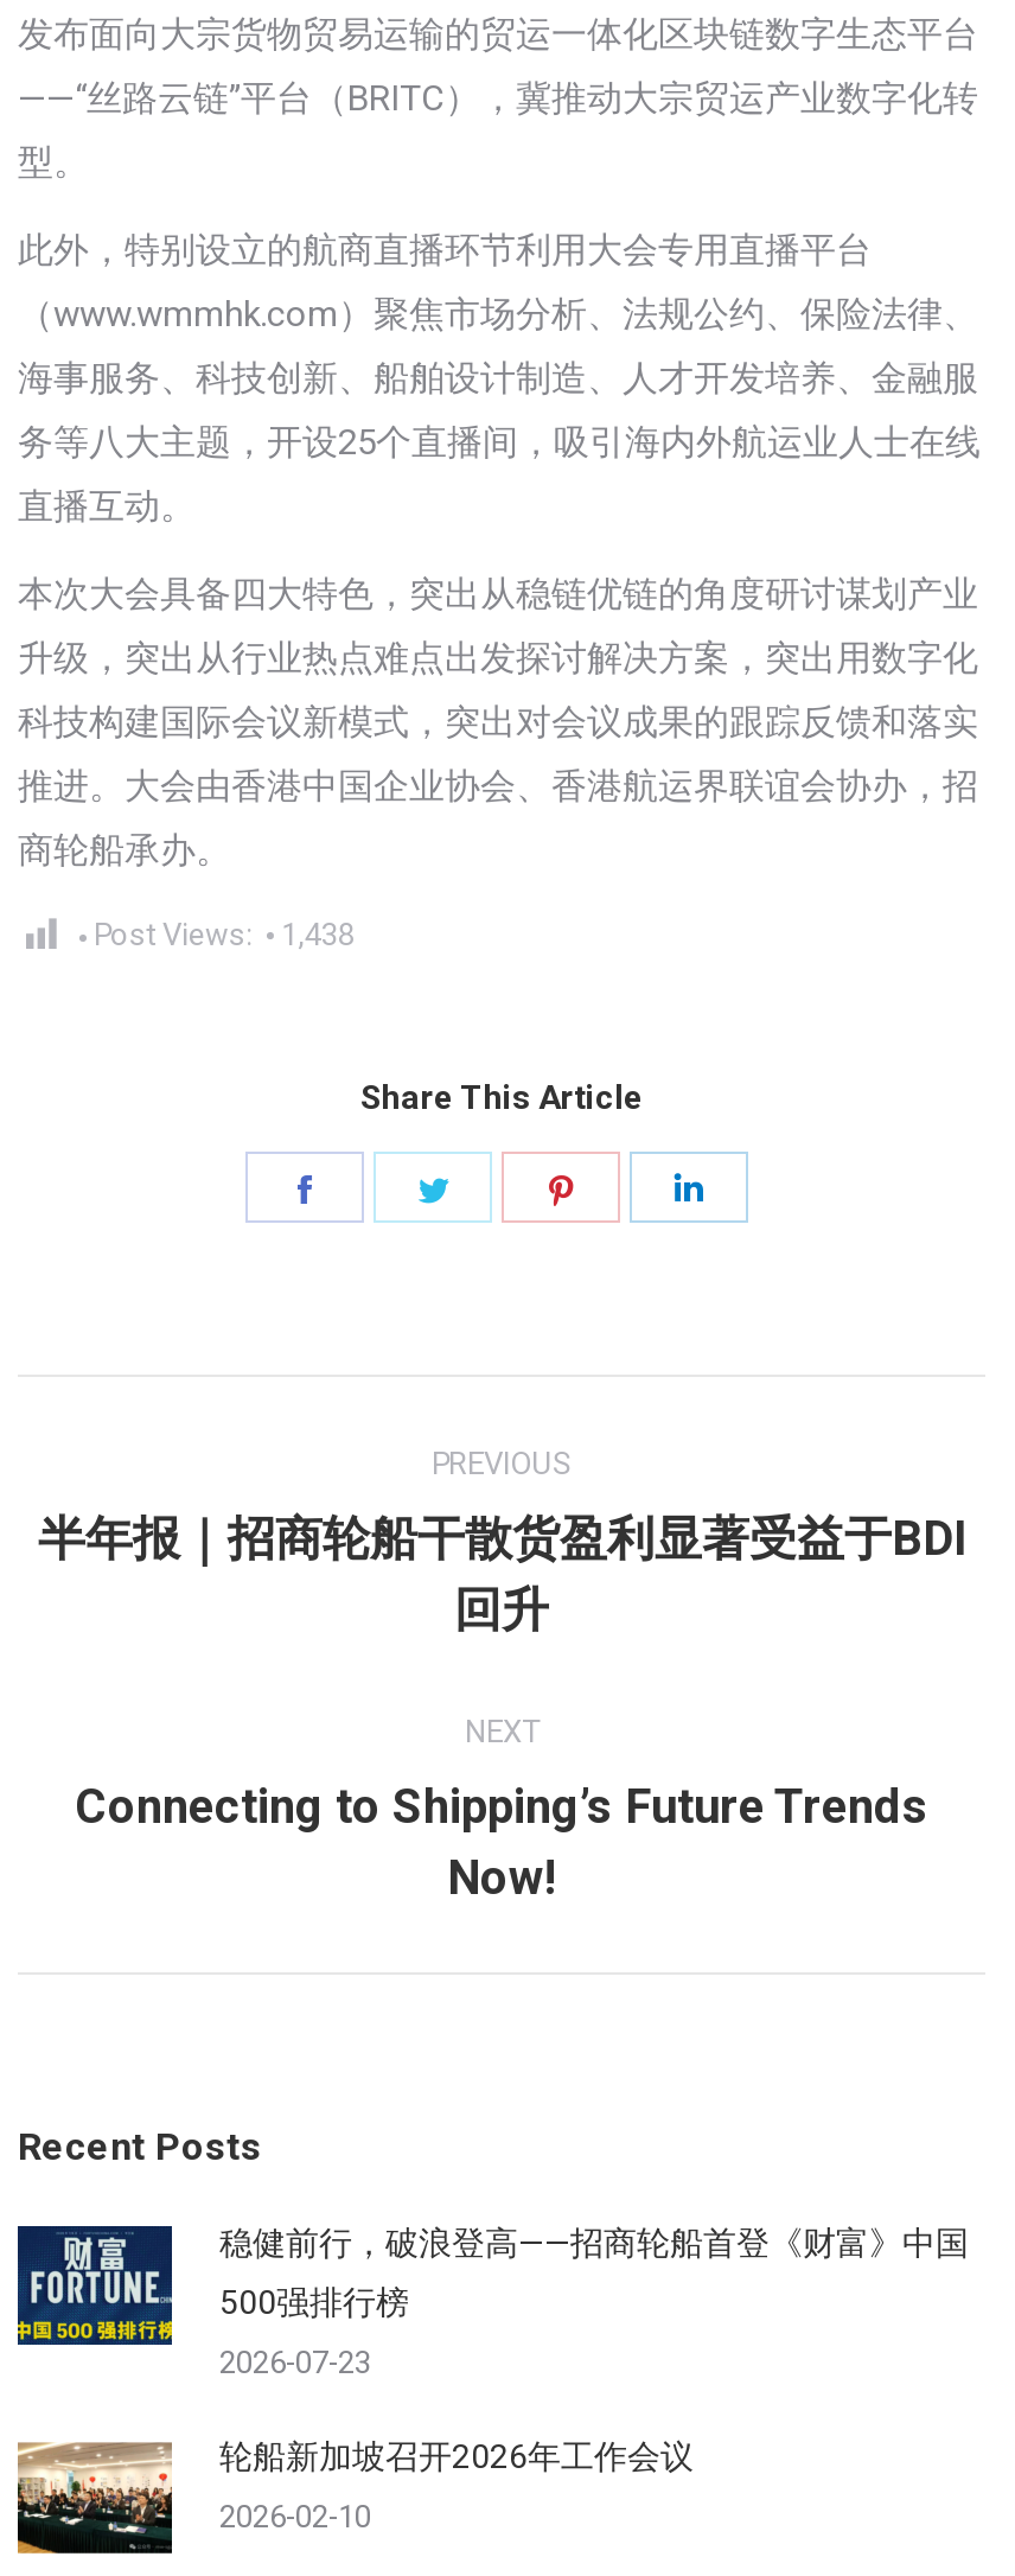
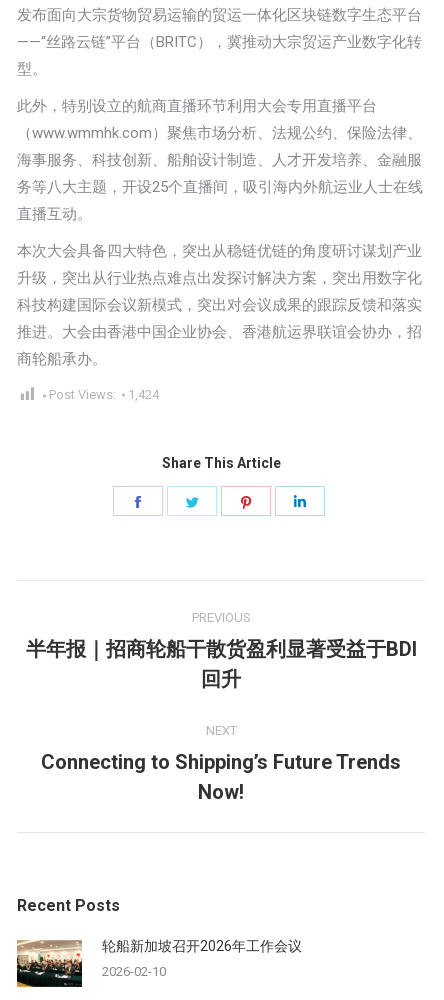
- Post Views: 1,438
+ Post Views: 1,424

- [image]
- 稳健前行，破浪登高——招商轮船首登《财富》中国
- 500强排行榜
- 2026-07-23
